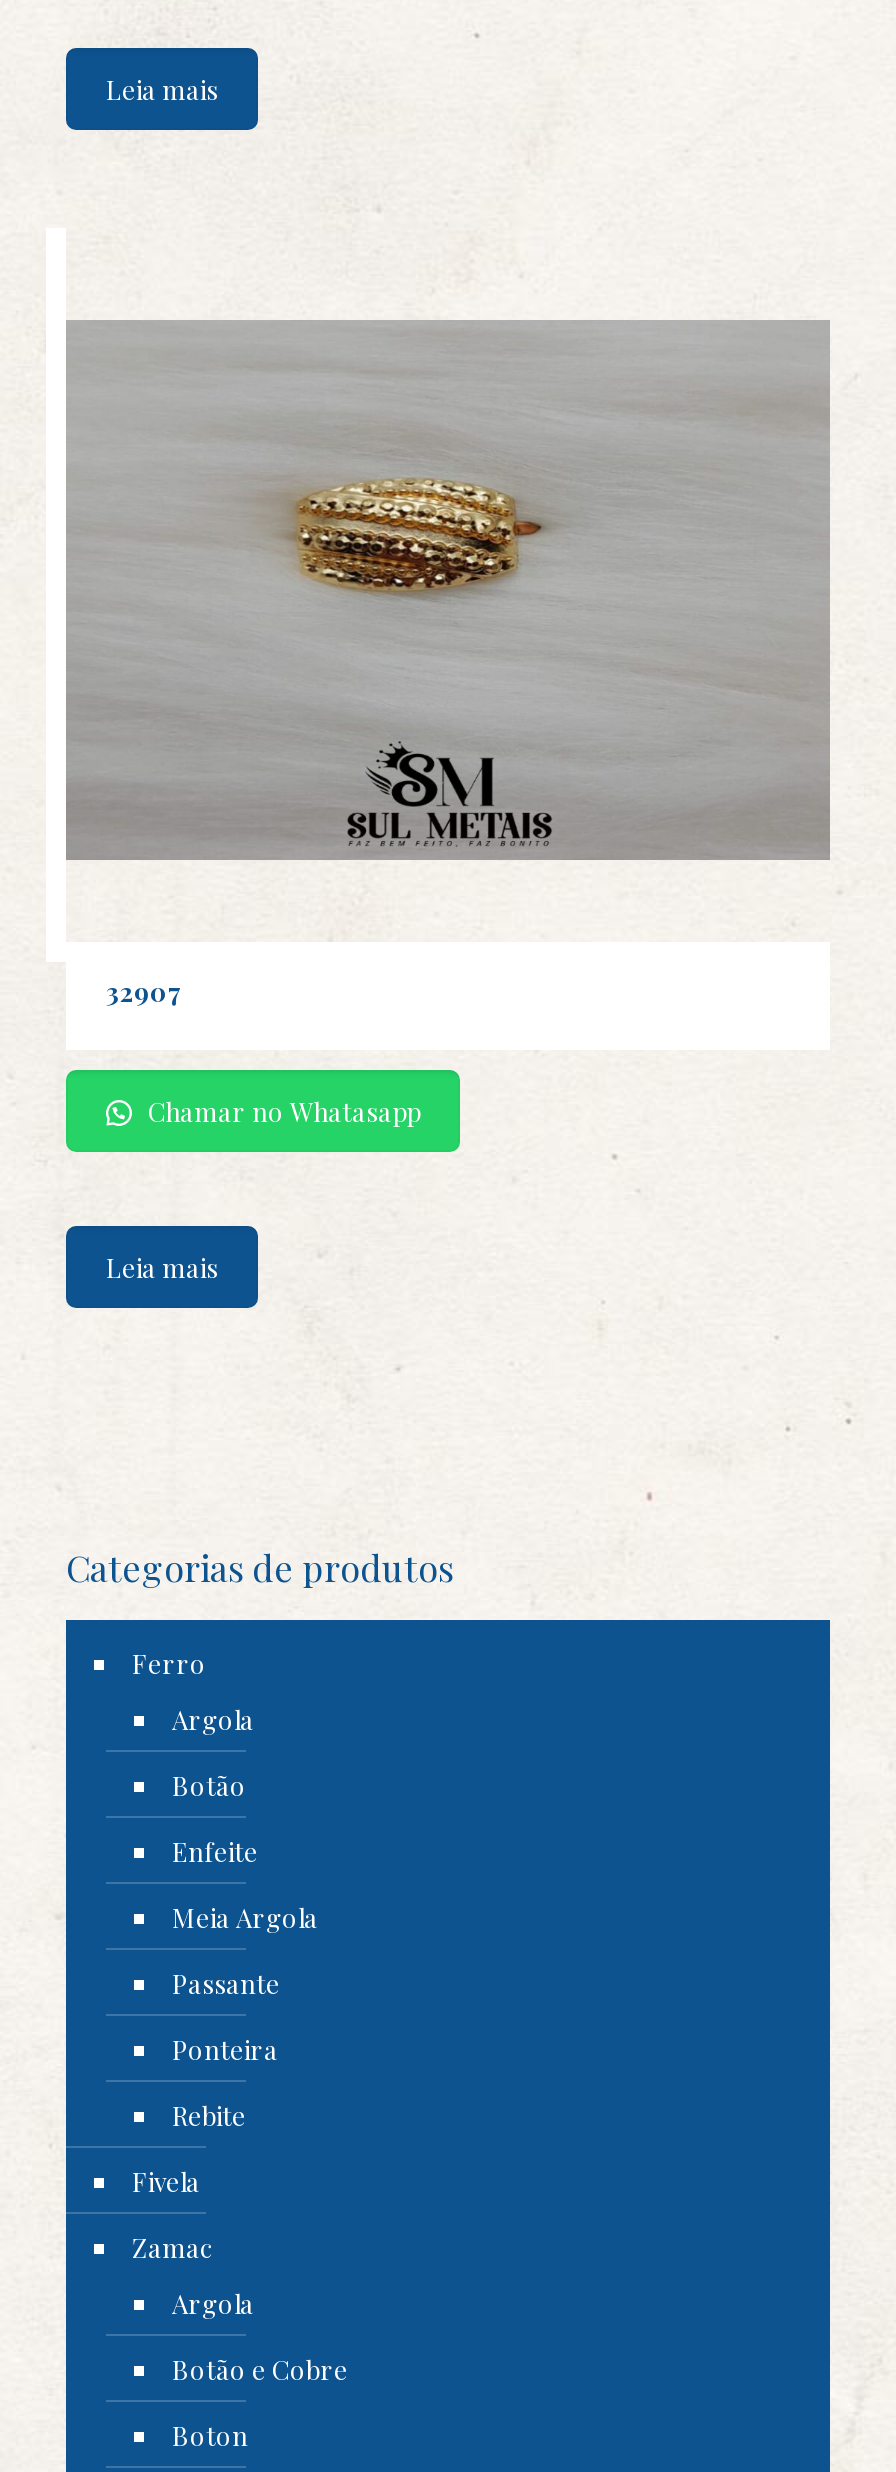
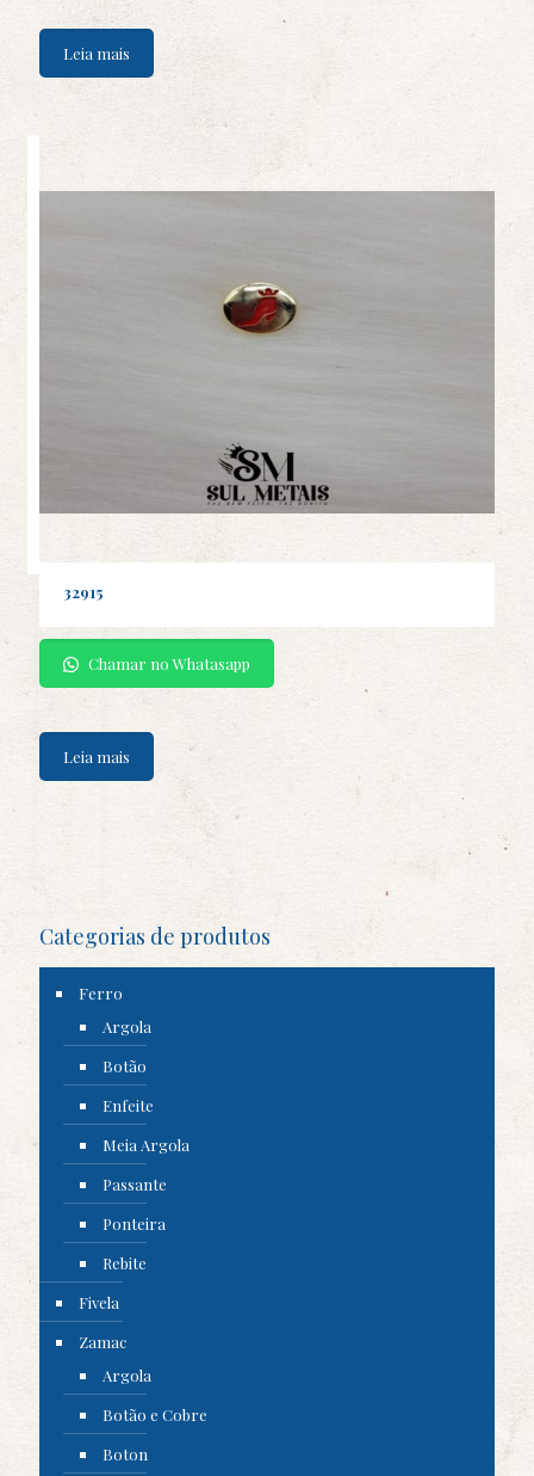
- [image]
+ [image]

- 32907
+ 32915
